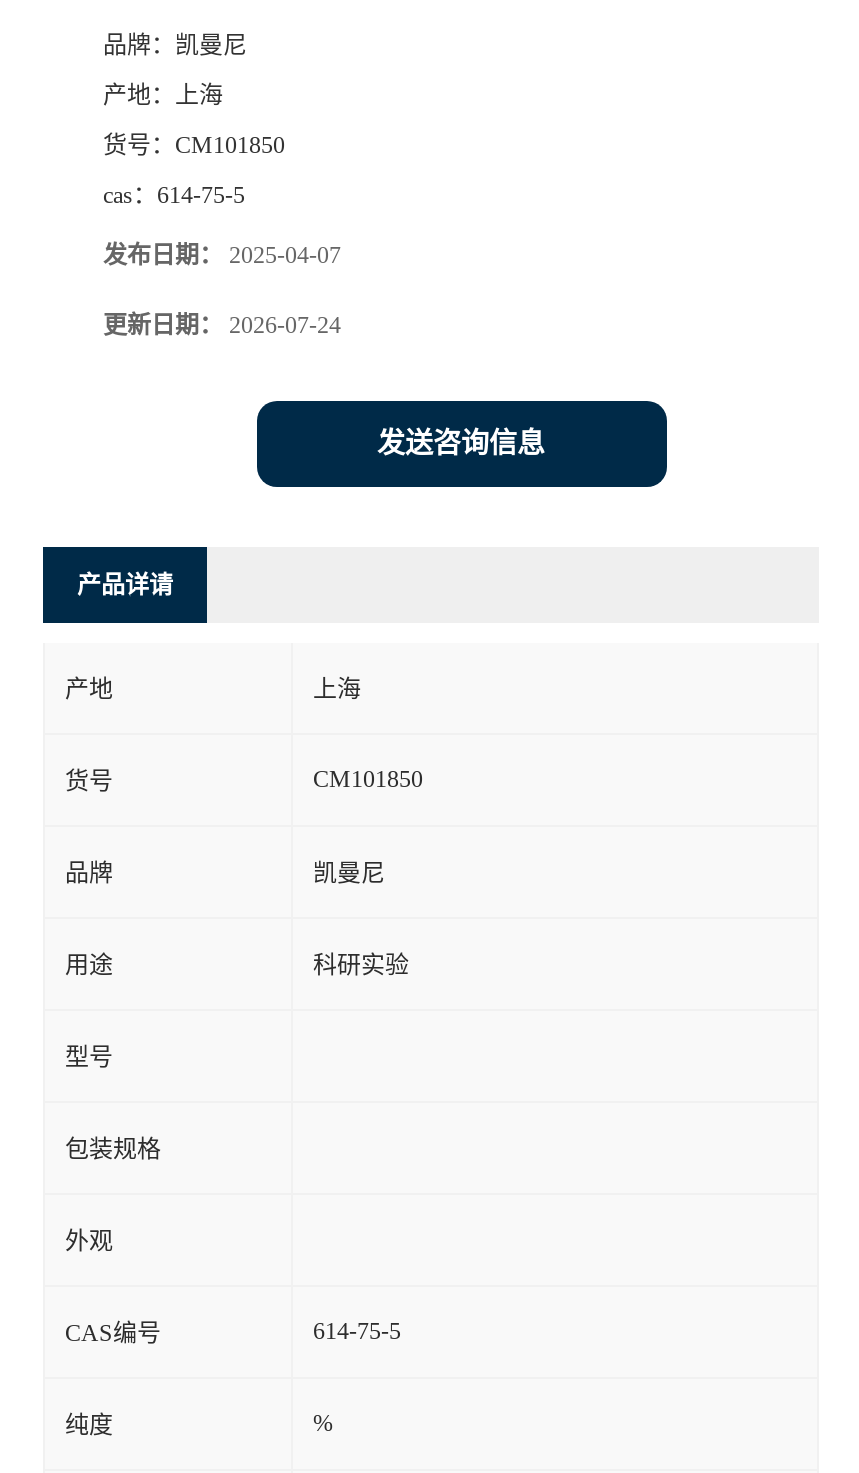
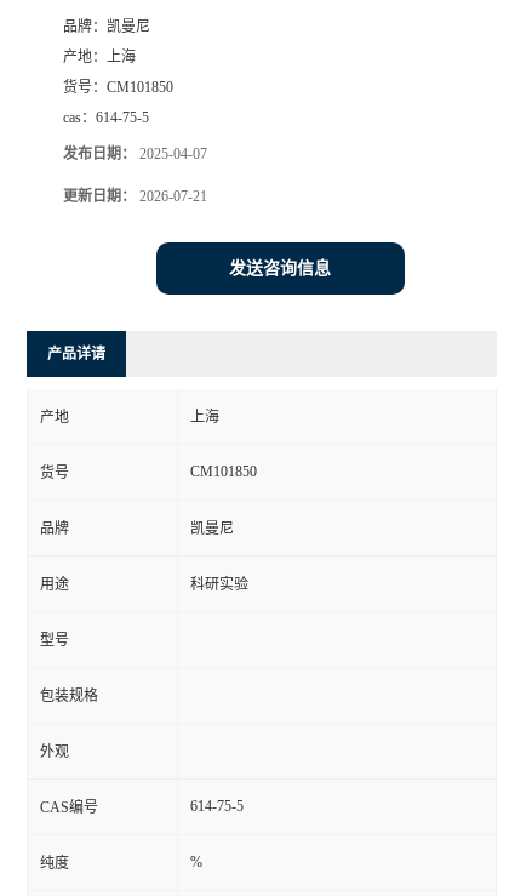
- 更新日期：2026-07-24
+ 更新日期：2026-07-21
